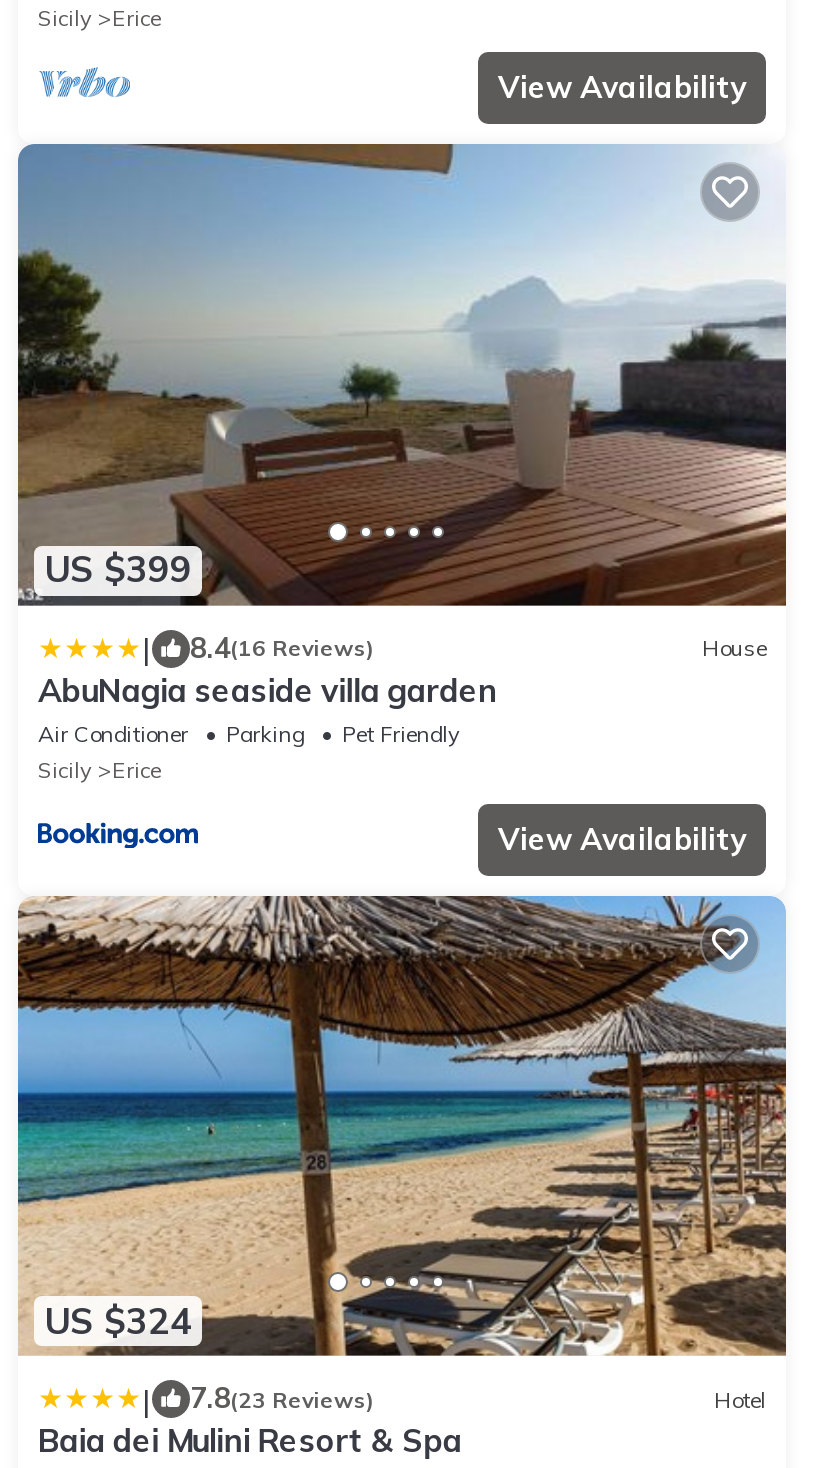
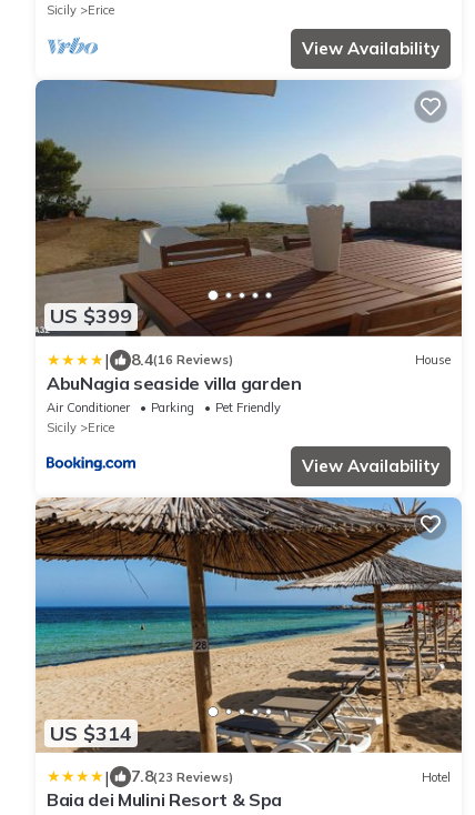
- US $324
+ US $314
